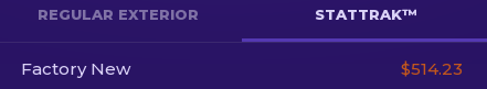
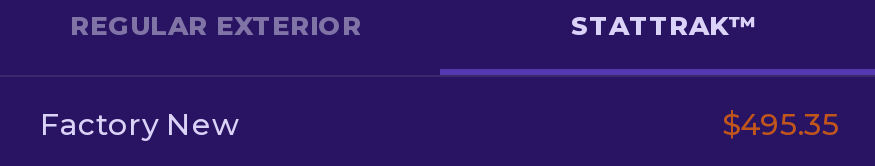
- $514.23
+ $495.35
